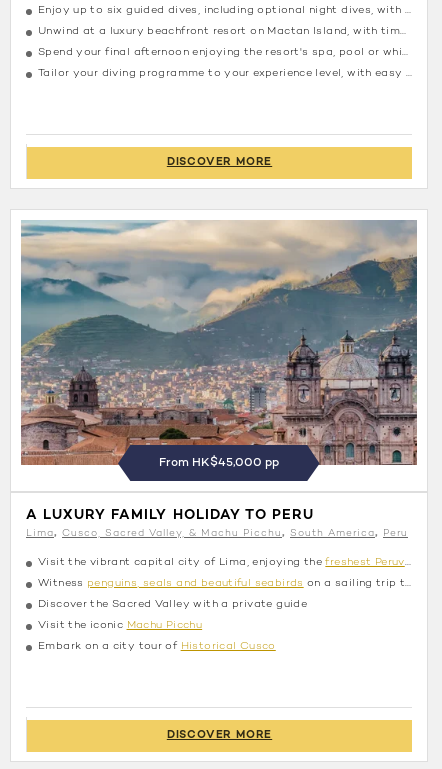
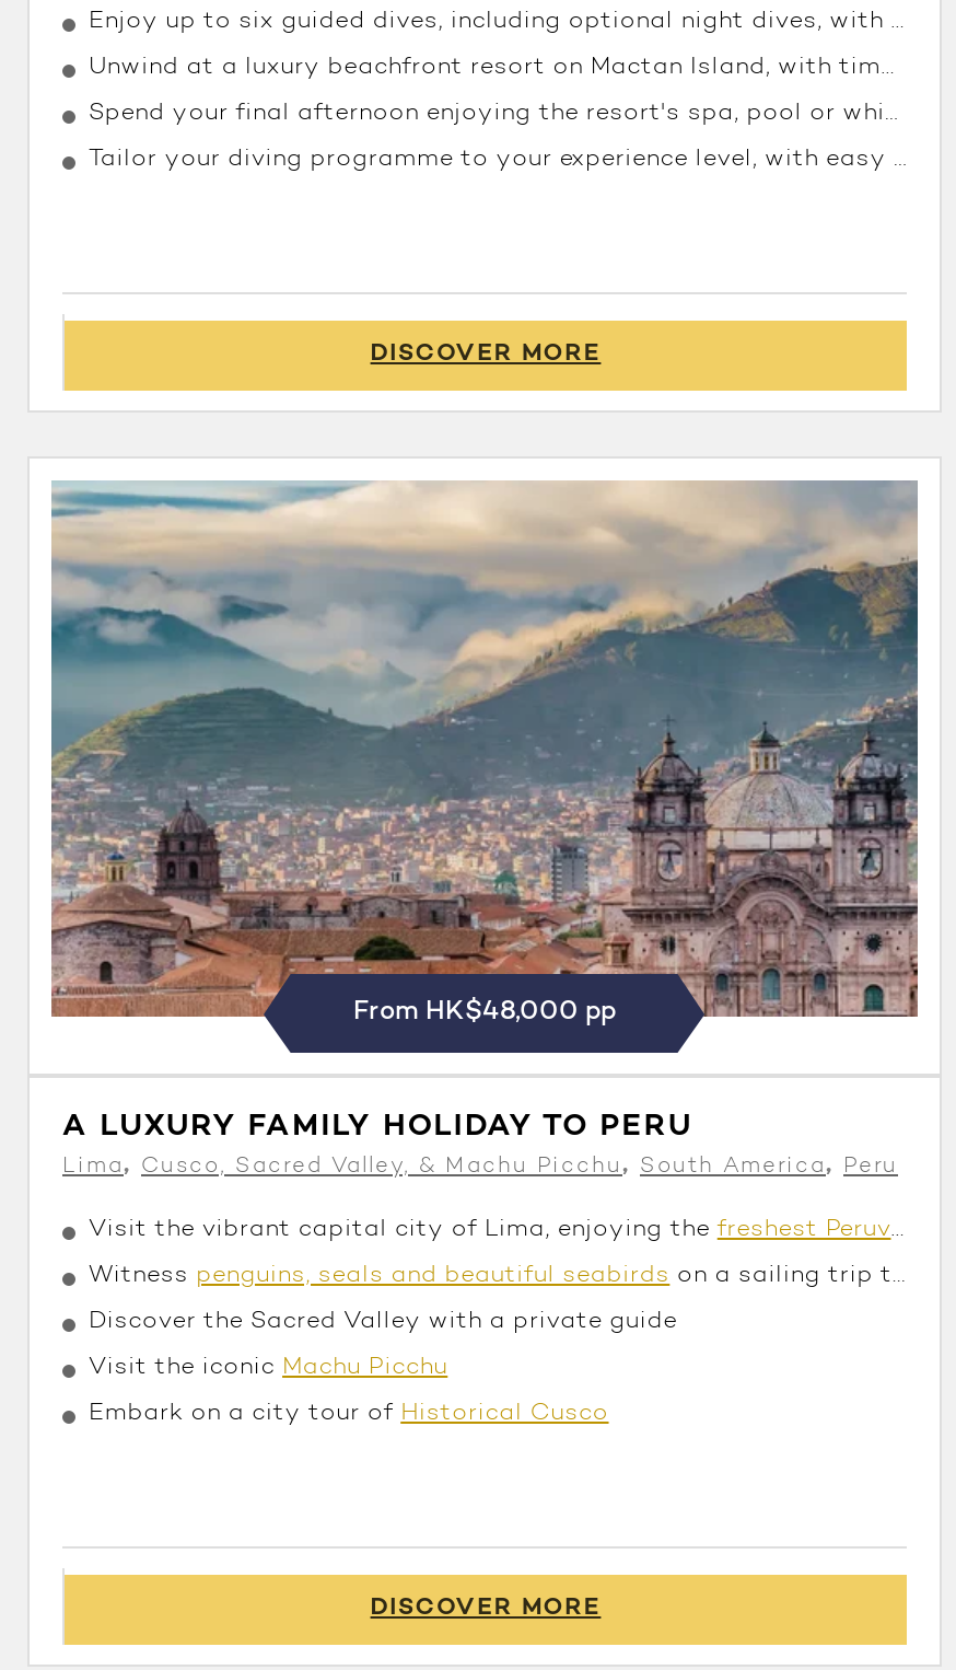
- From HK$45,000 pp
+ From HK$48,000 pp
